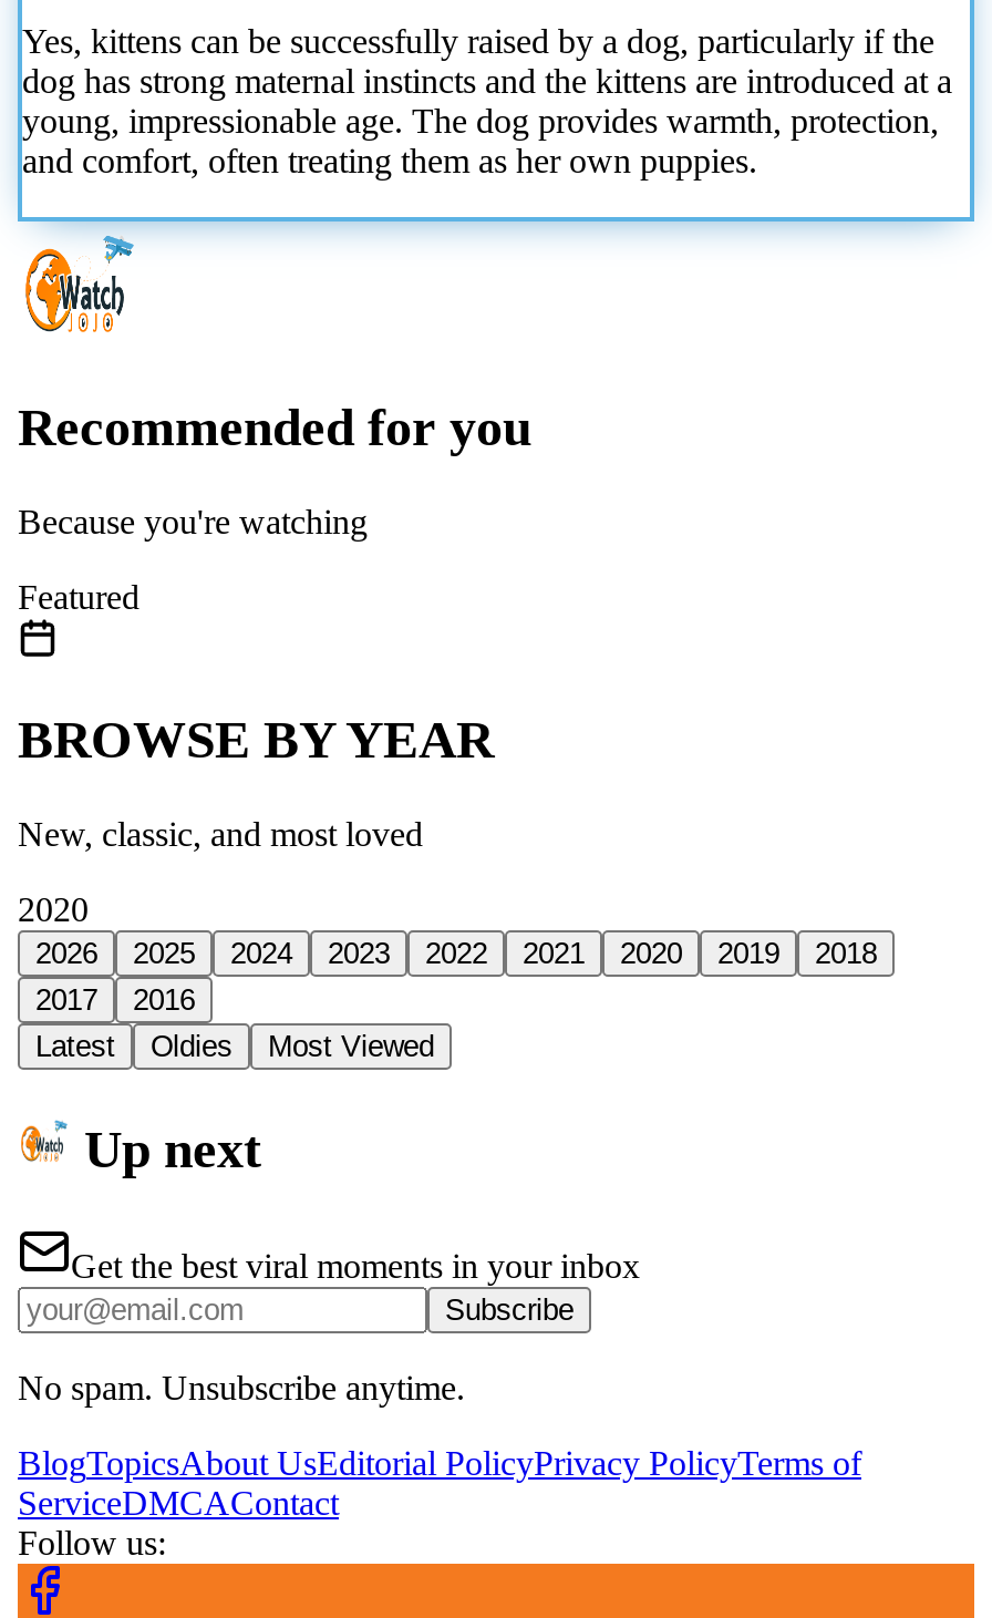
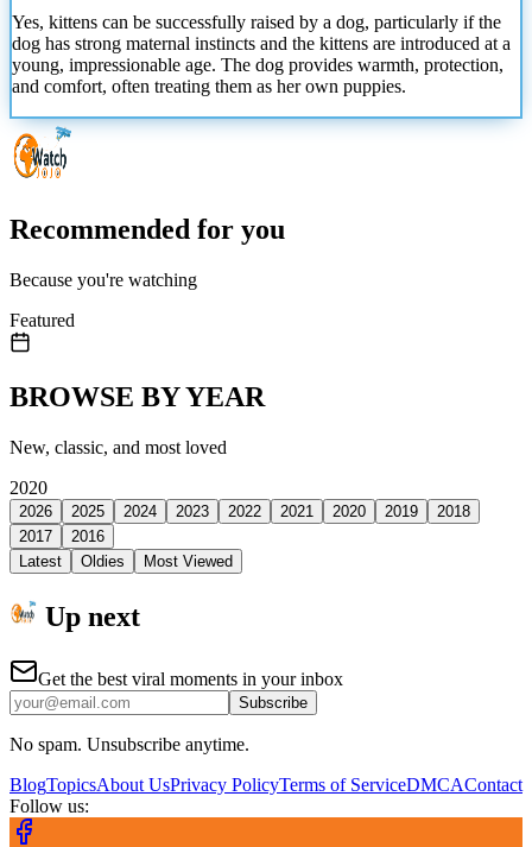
- BlogTopicsAbout UsEditorial PolicyPrivacy PolicyTerms of
- ServiceDMCAContact
+ BlogTopicsAbout UsPrivacy PolicyTerms of ServiceDMCA Contact
